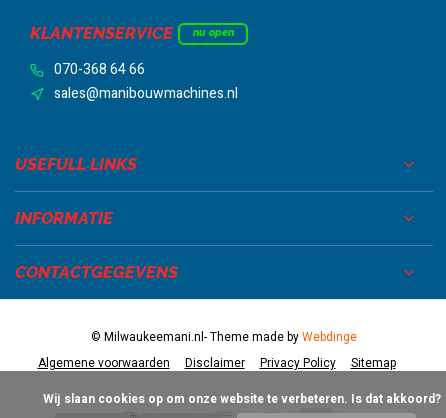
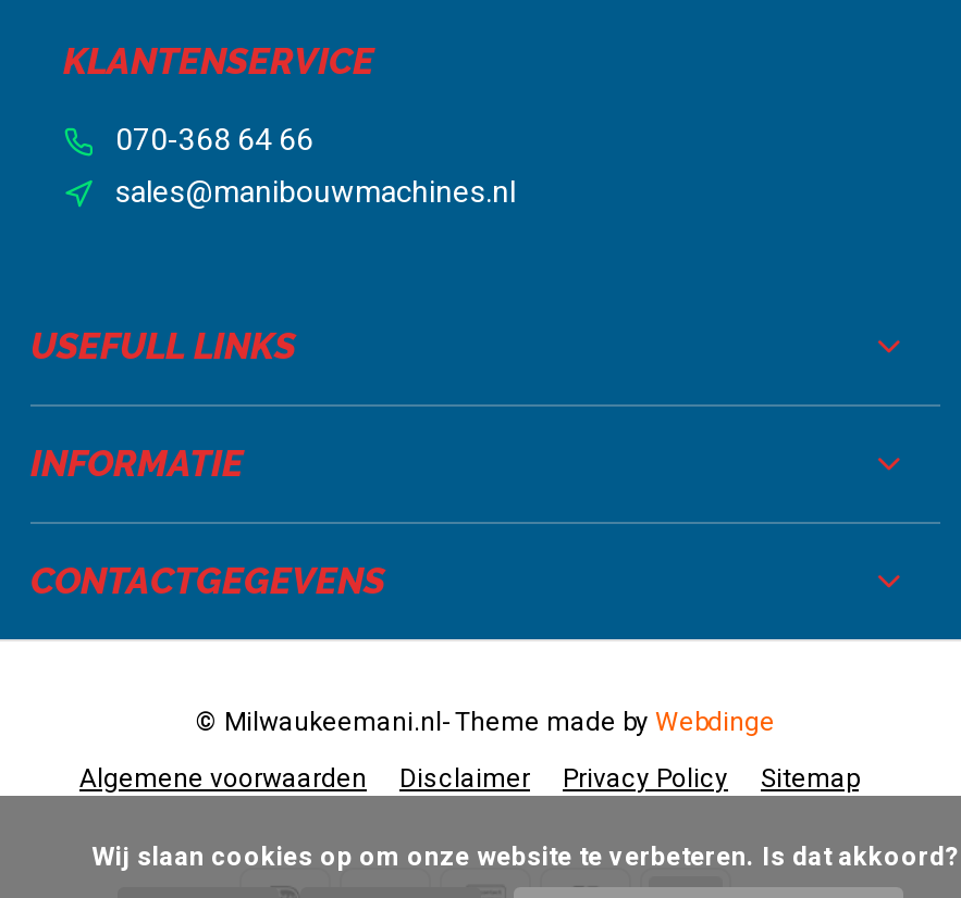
- nu open
